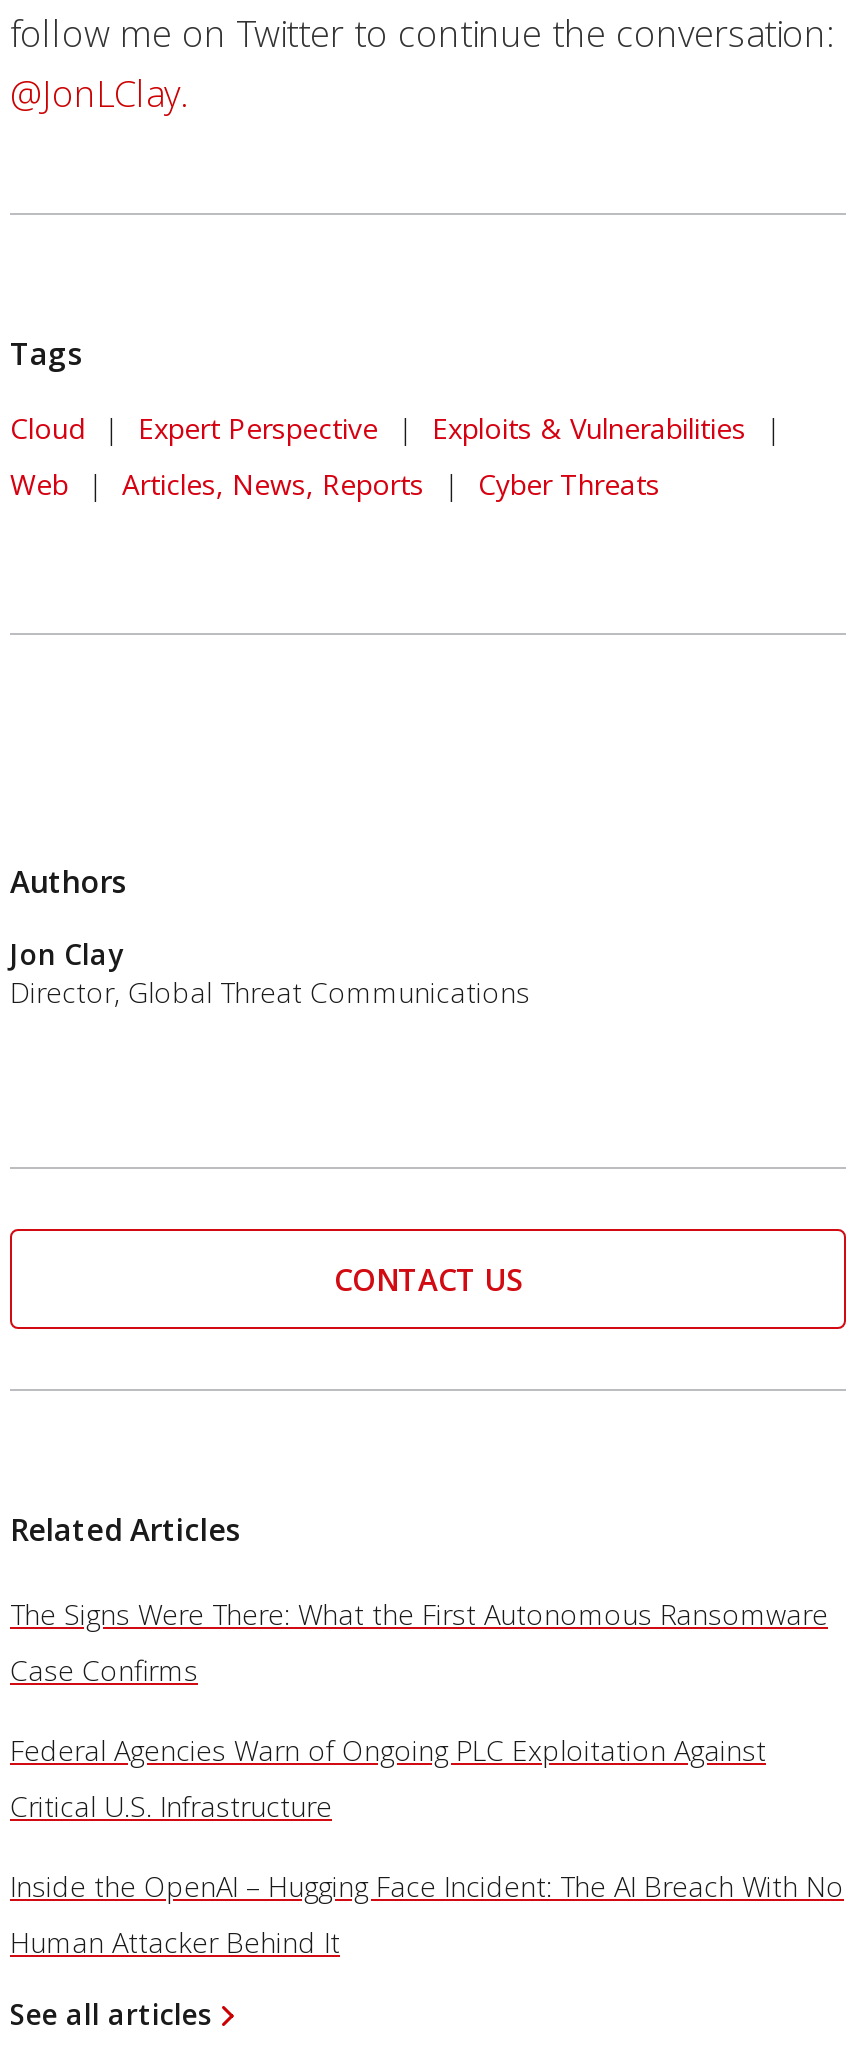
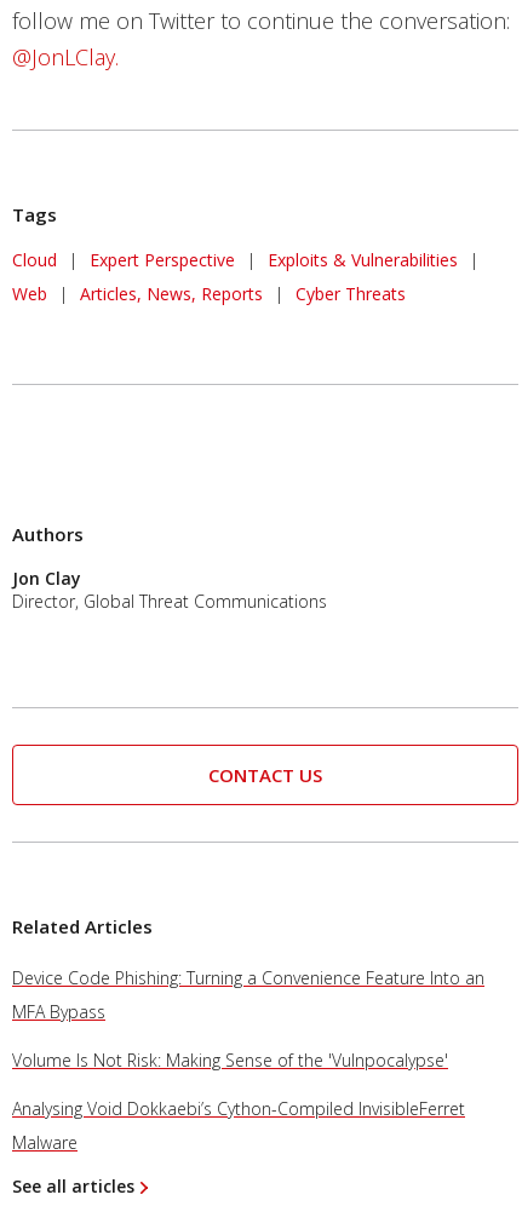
- The Signs Were There: What the First Autonomous Ransomware
- Case Confirms
- Federal Agencies Warn of Ongoing PLC Exploitation Against
- Critical U.S. Infrastructure
- Inside the OpenAI – Hugging Face Incident: The AI Breach With No
- Human Attacker Behind It
+ Device Code Phishing: Turning a Convenience Feature Into an
+ MFA Bypass
+ Volume Is Not Risk: Making Sense of the 'Vulnpocalypse'
+ Analysing Void Dokkaebi’s Cython-Compiled InvisibleFerret
+ Malware
